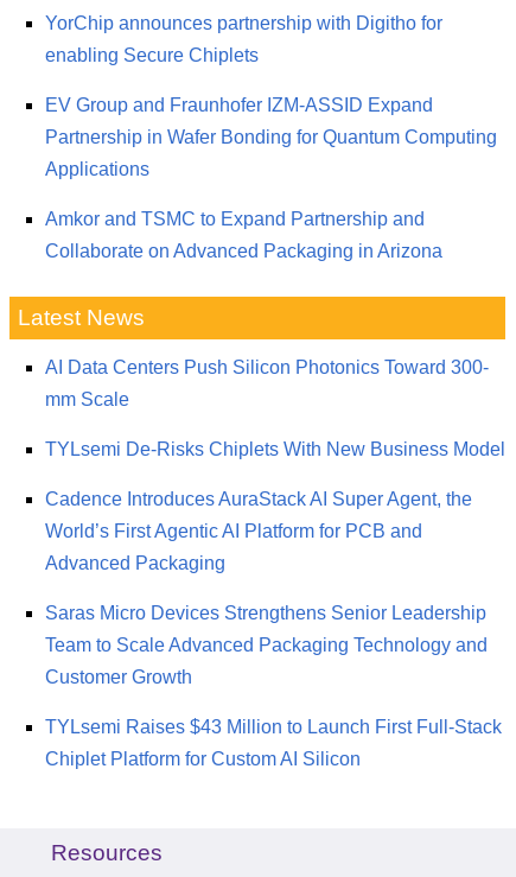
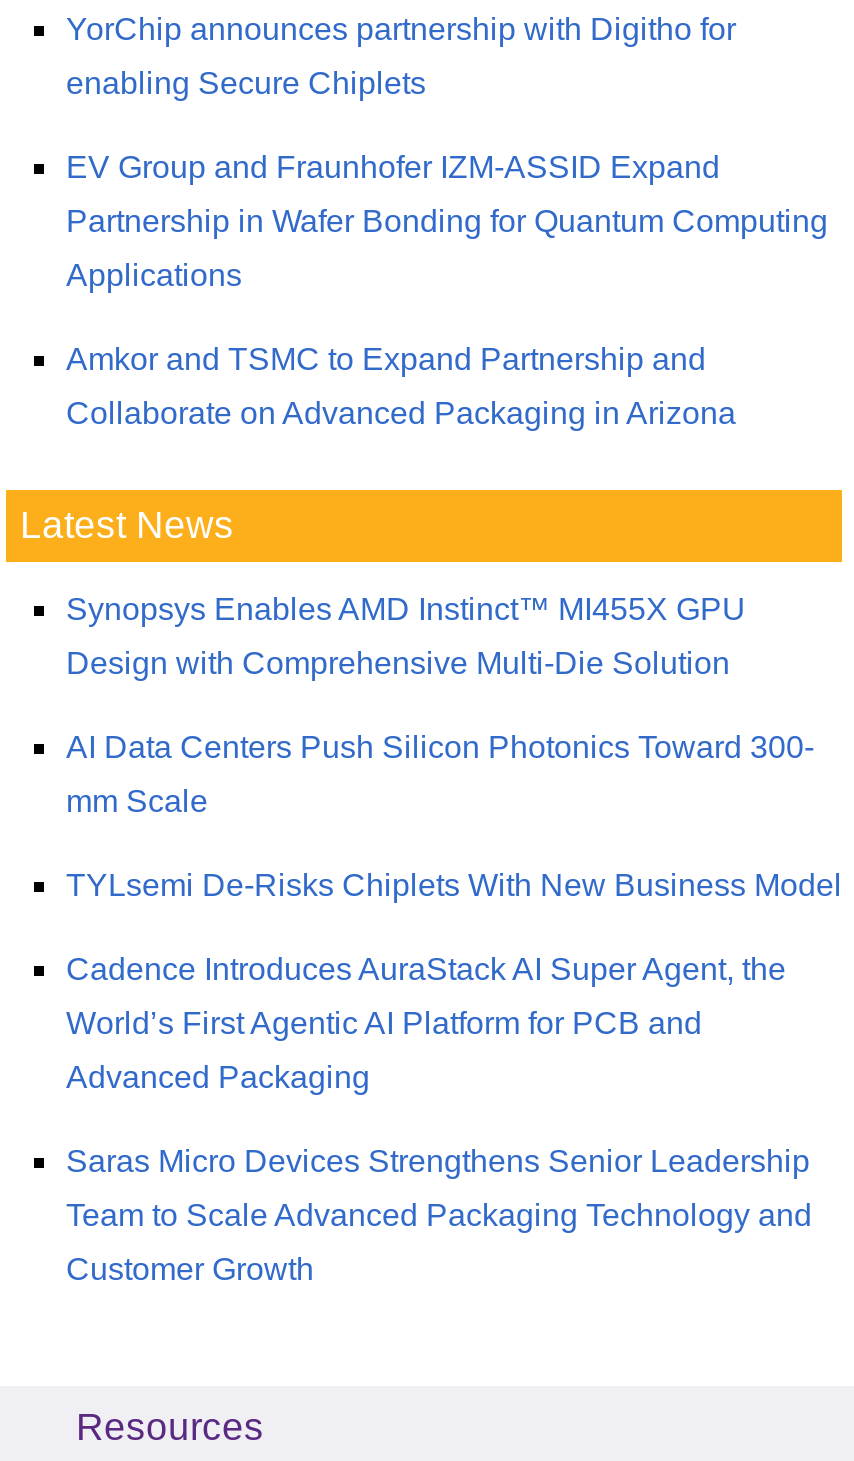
+ Synopsys Enables AMD Instinct™ MI455X GPU
+ Design with Comprehensive Multi-Die Solution

moved down: AI Data Centers Push Silicon Photonics Toward 300- | mm Scale | TYLsemi De-Risks Chiplets With New Business Model | ... | Team to Scale Advanced Packaging Technology and | Customer Growth

- TYLsemi Raises $43 Million to Launch First Full-Stack
- Chiplet Platform for Custom AI Silicon
